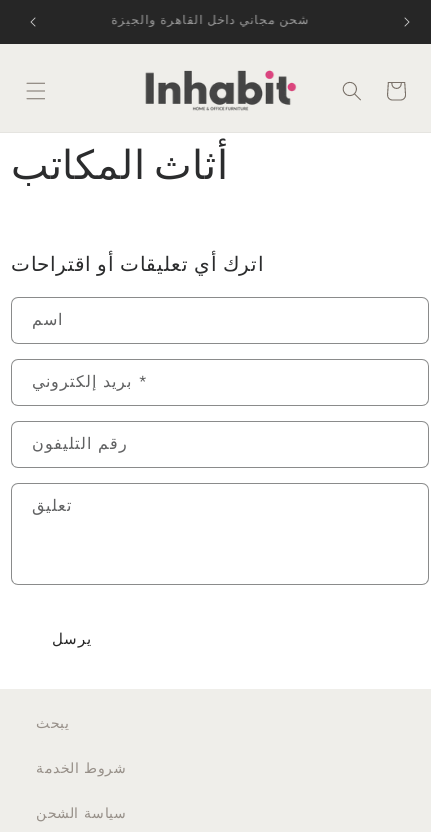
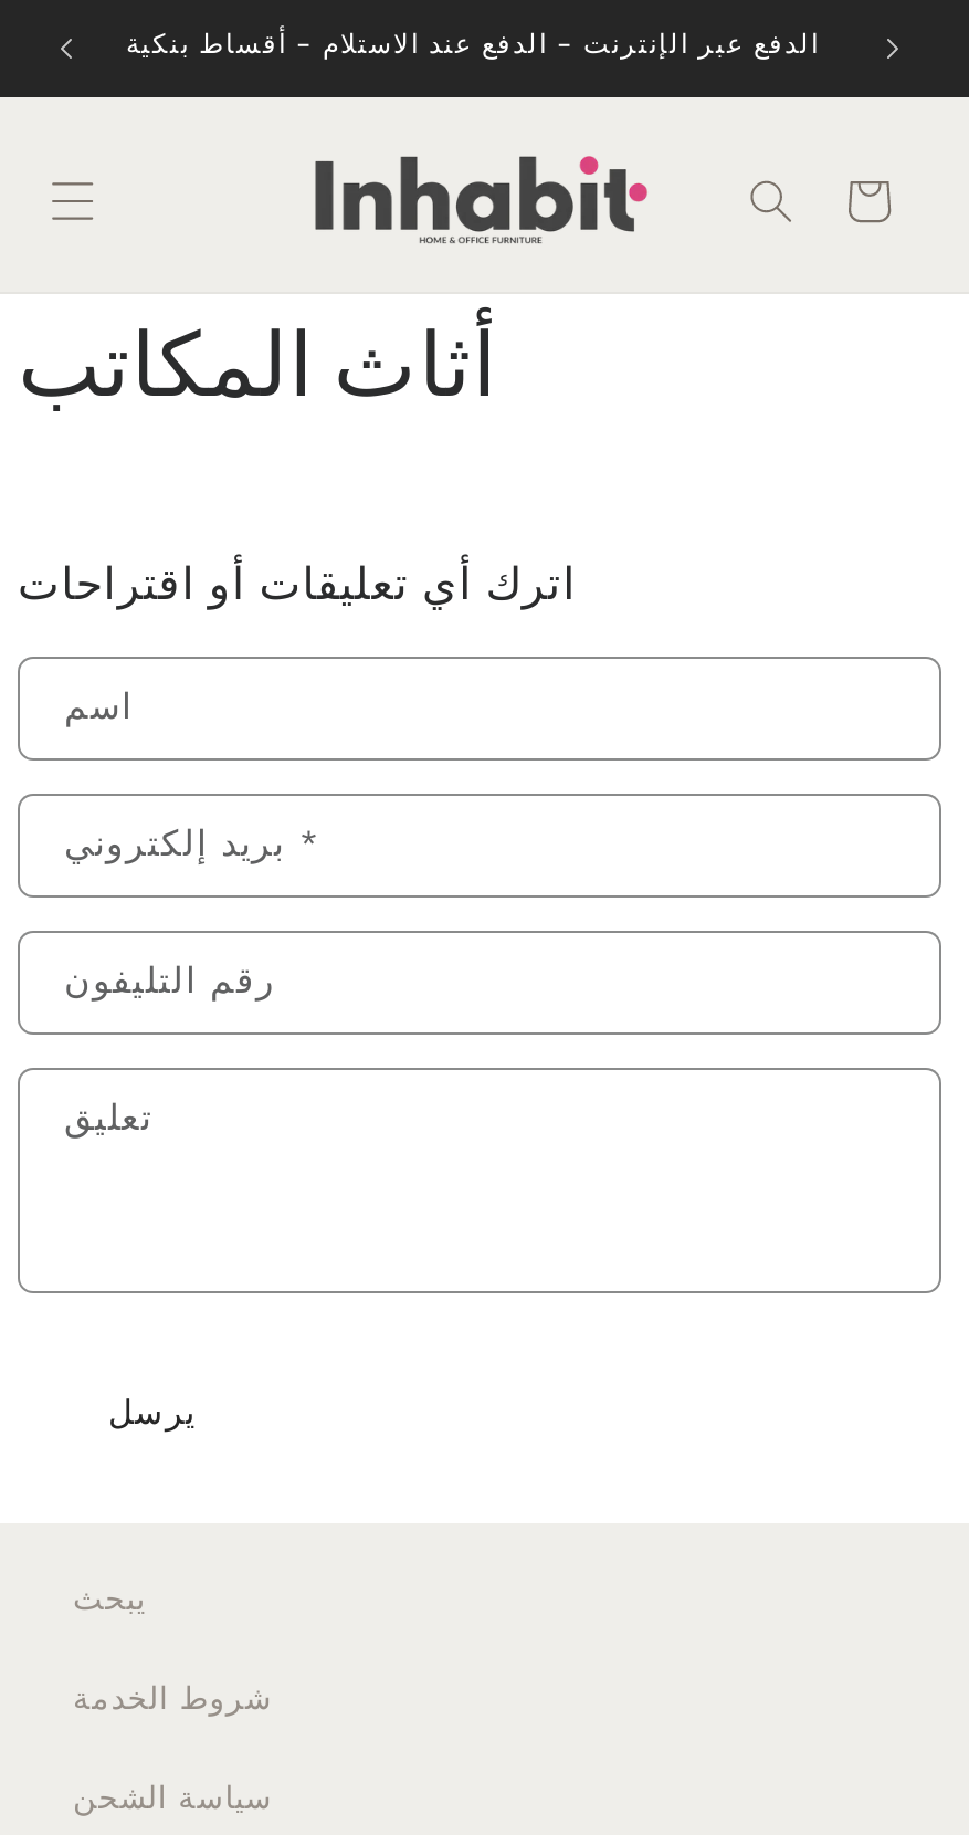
- شحن مجاني داخل القاهرة والجيزة
+ الدفع عبر الإنترنت - الدفع عند الاستلام - أقساط بنكية
